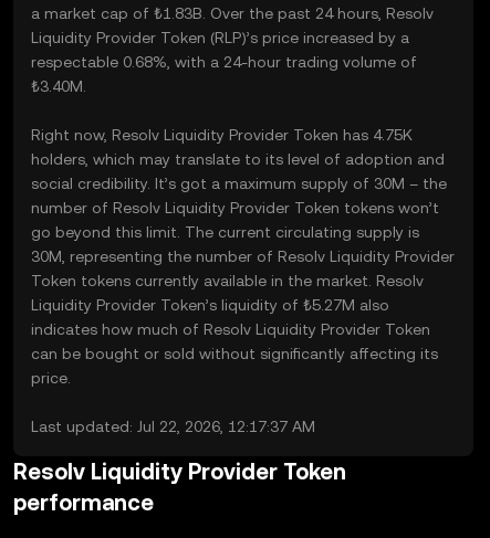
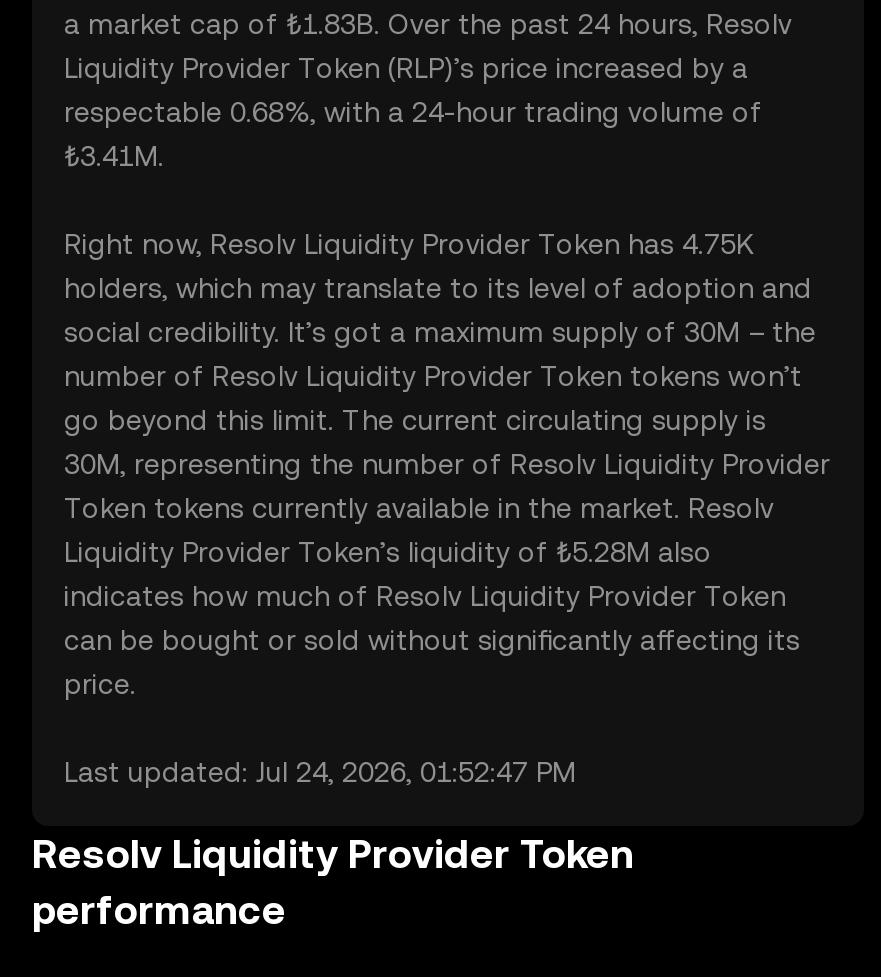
- ₺3.40M.
+ ₺3.41M.

- Liquidity Provider Token’s liquidity of ₺5.27M also
+ Liquidity Provider Token’s liquidity of ₺5.28M also

- Last updated: Jul 22, 2026, 12:17:37 AM
+ Last updated: Jul 24, 2026, 01:52:47 PM
